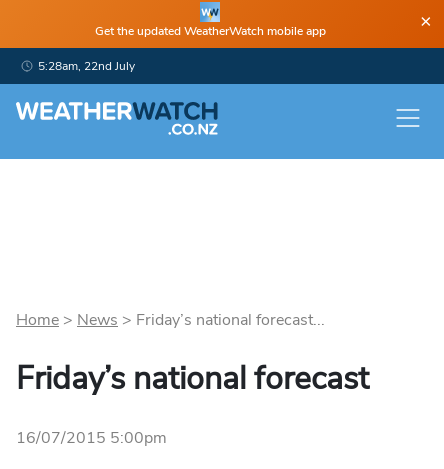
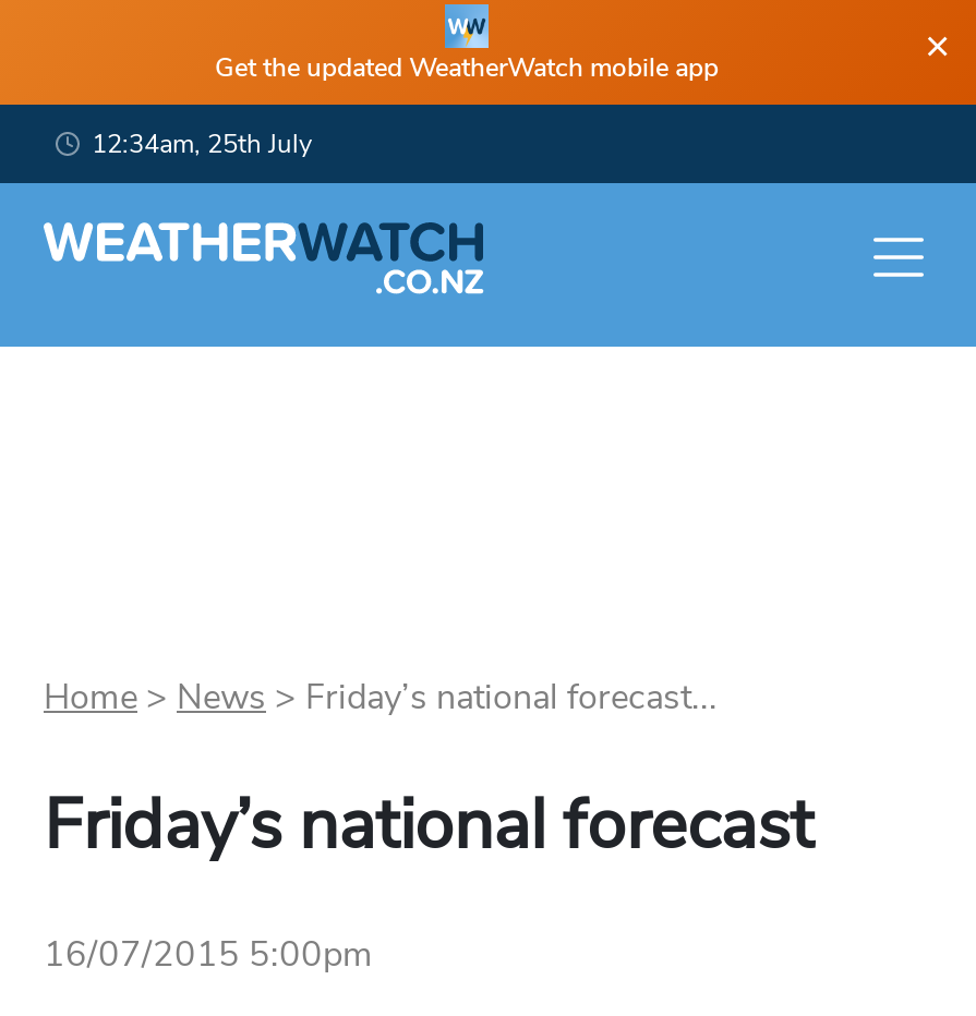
- 5:28am, 22nd July
+ 12:34am, 25th July
